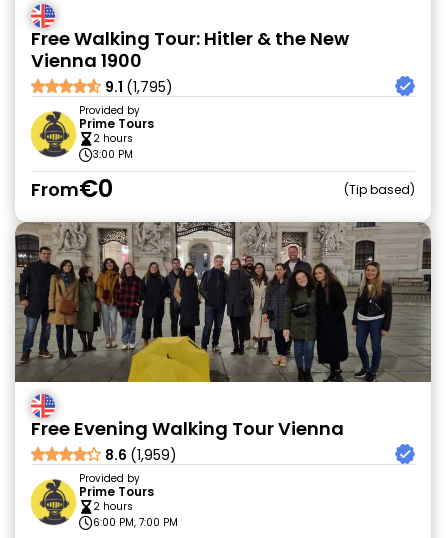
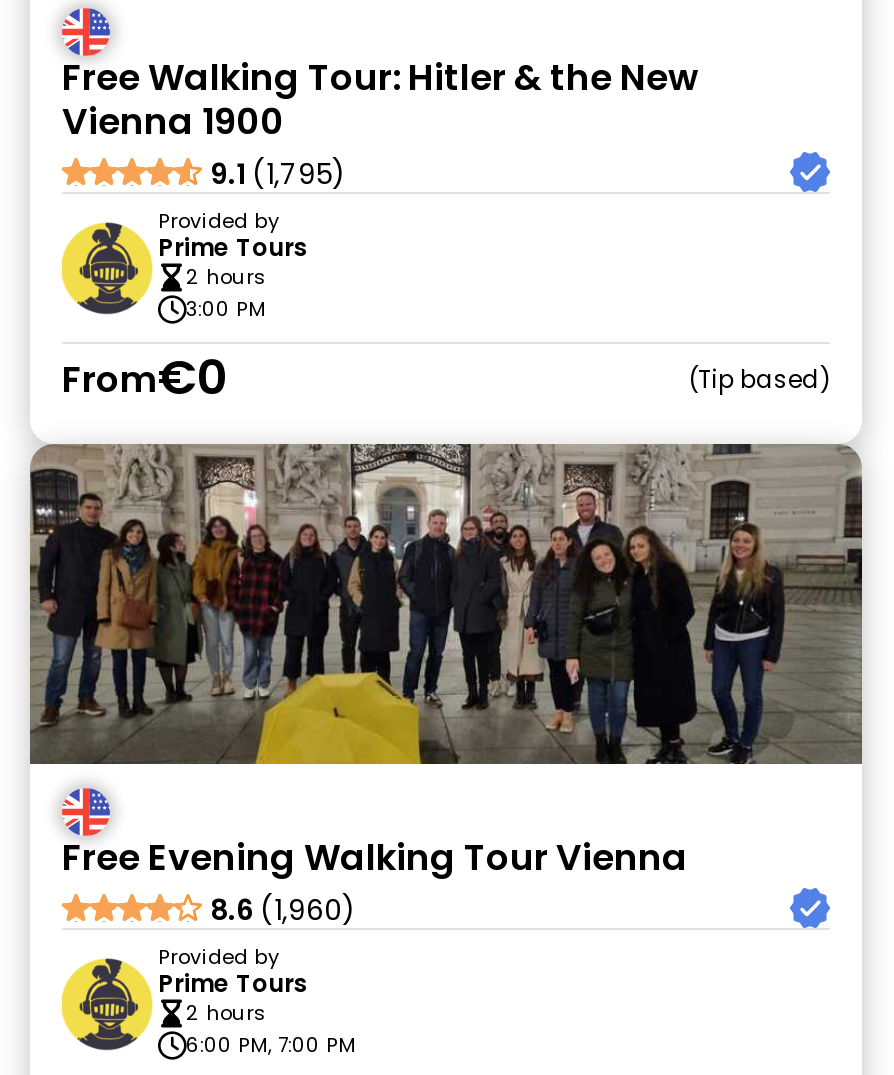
- 8.6 (1,959)
+ 8.6 (1,960)
